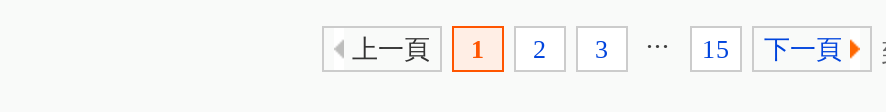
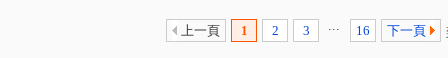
- 15
+ 16
